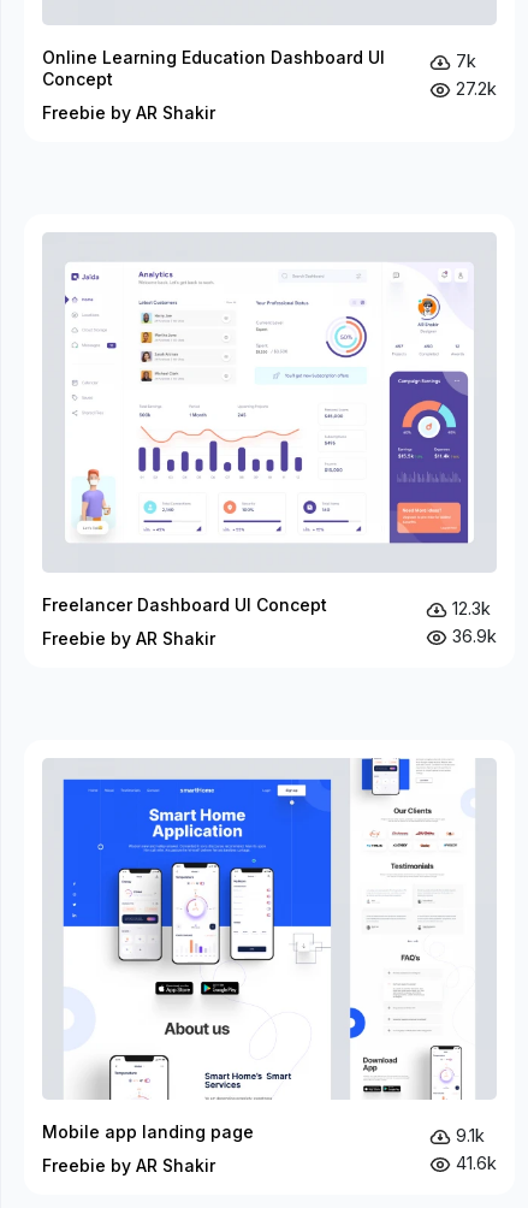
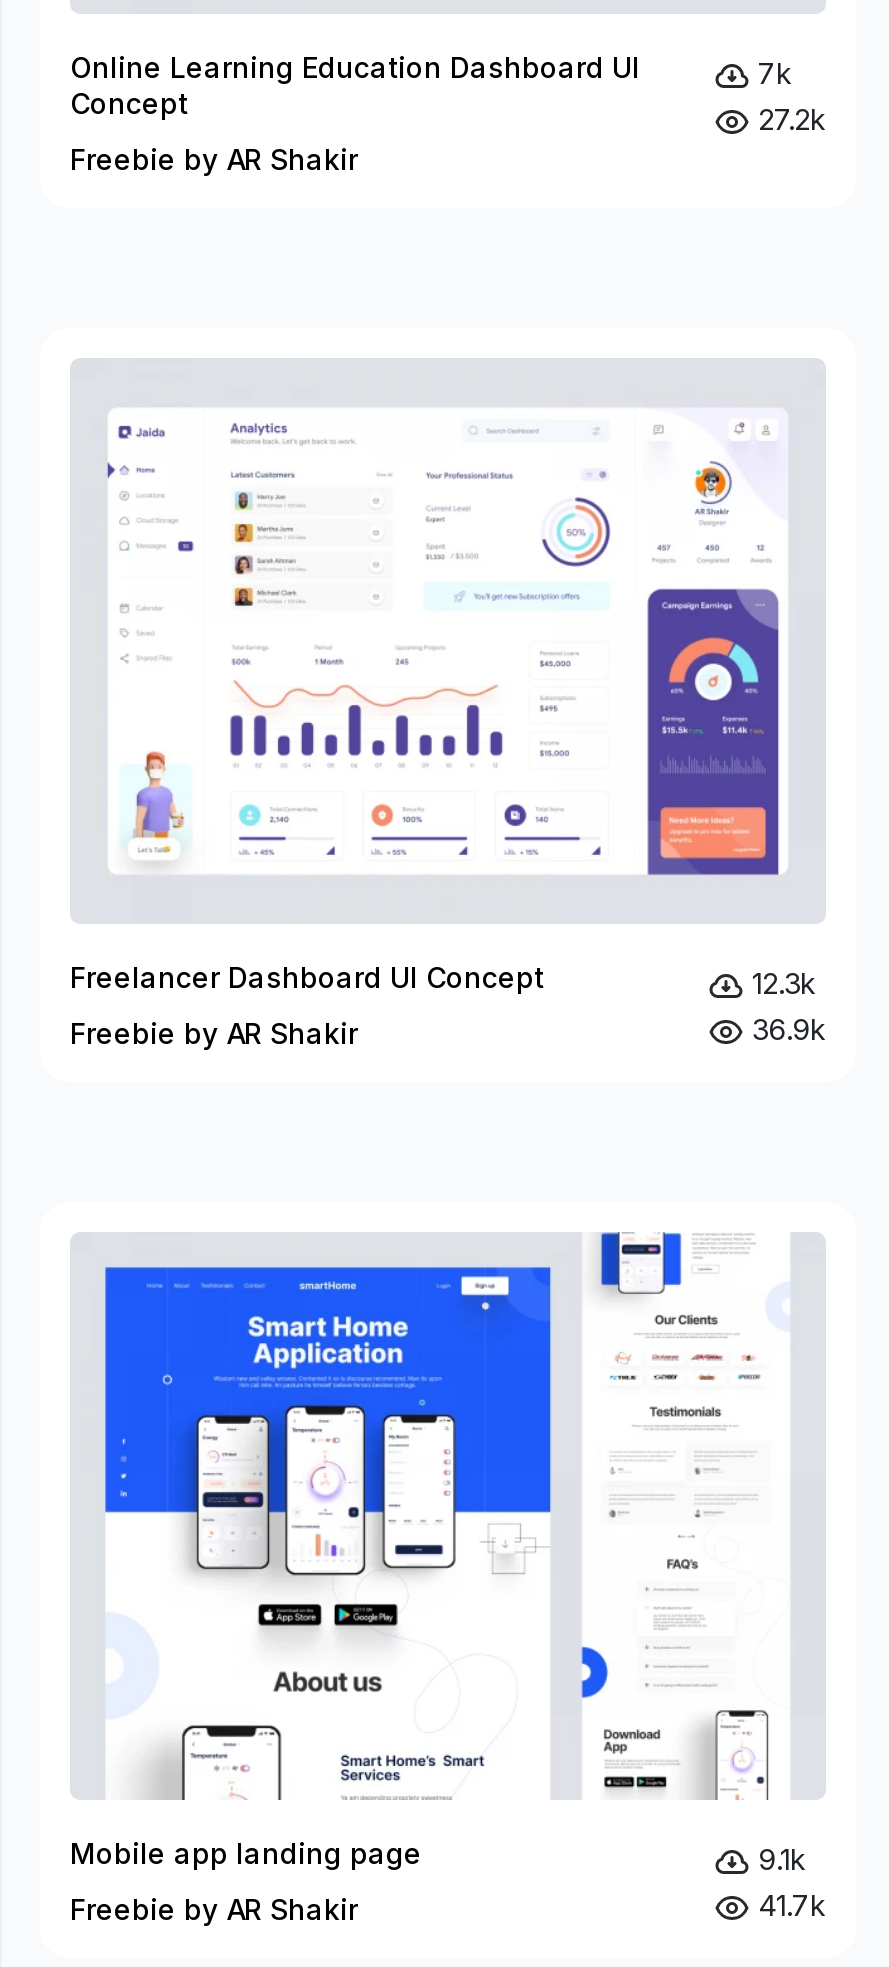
- 41.6k
+ 41.7k
